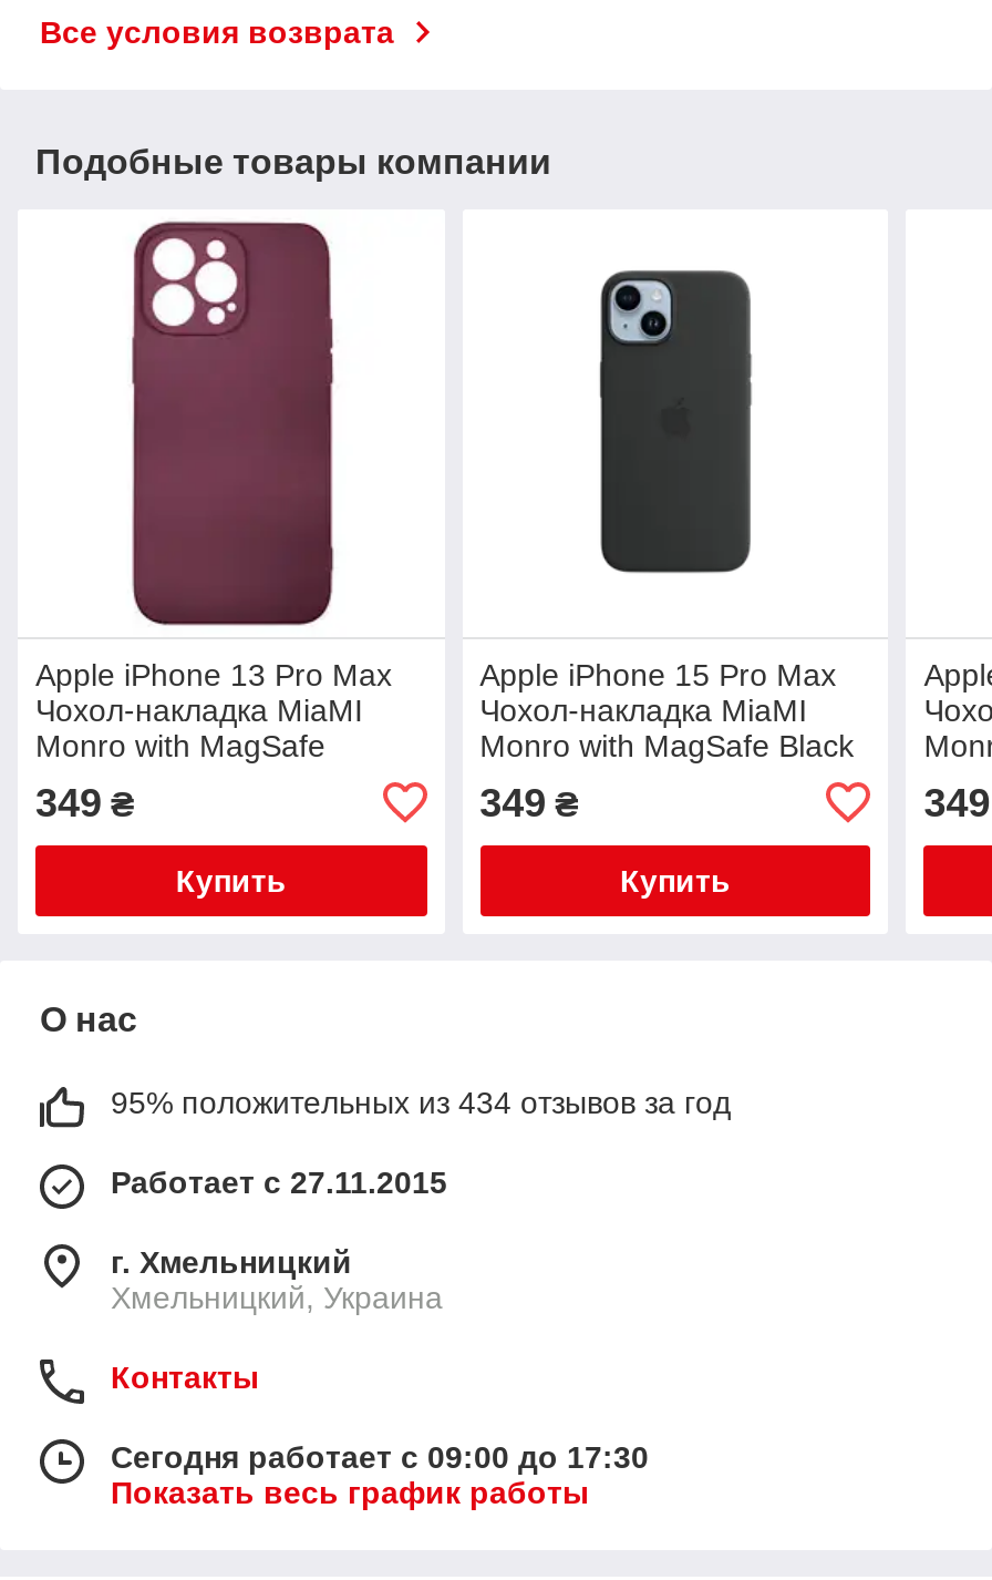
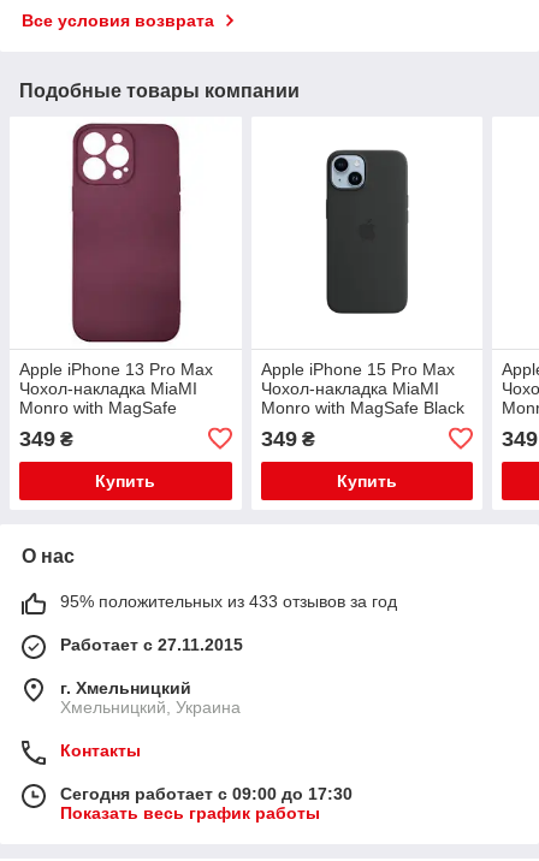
- 95% положительных из 434 отзывов за год
+ 95% положительных из 433 отзывов за год
